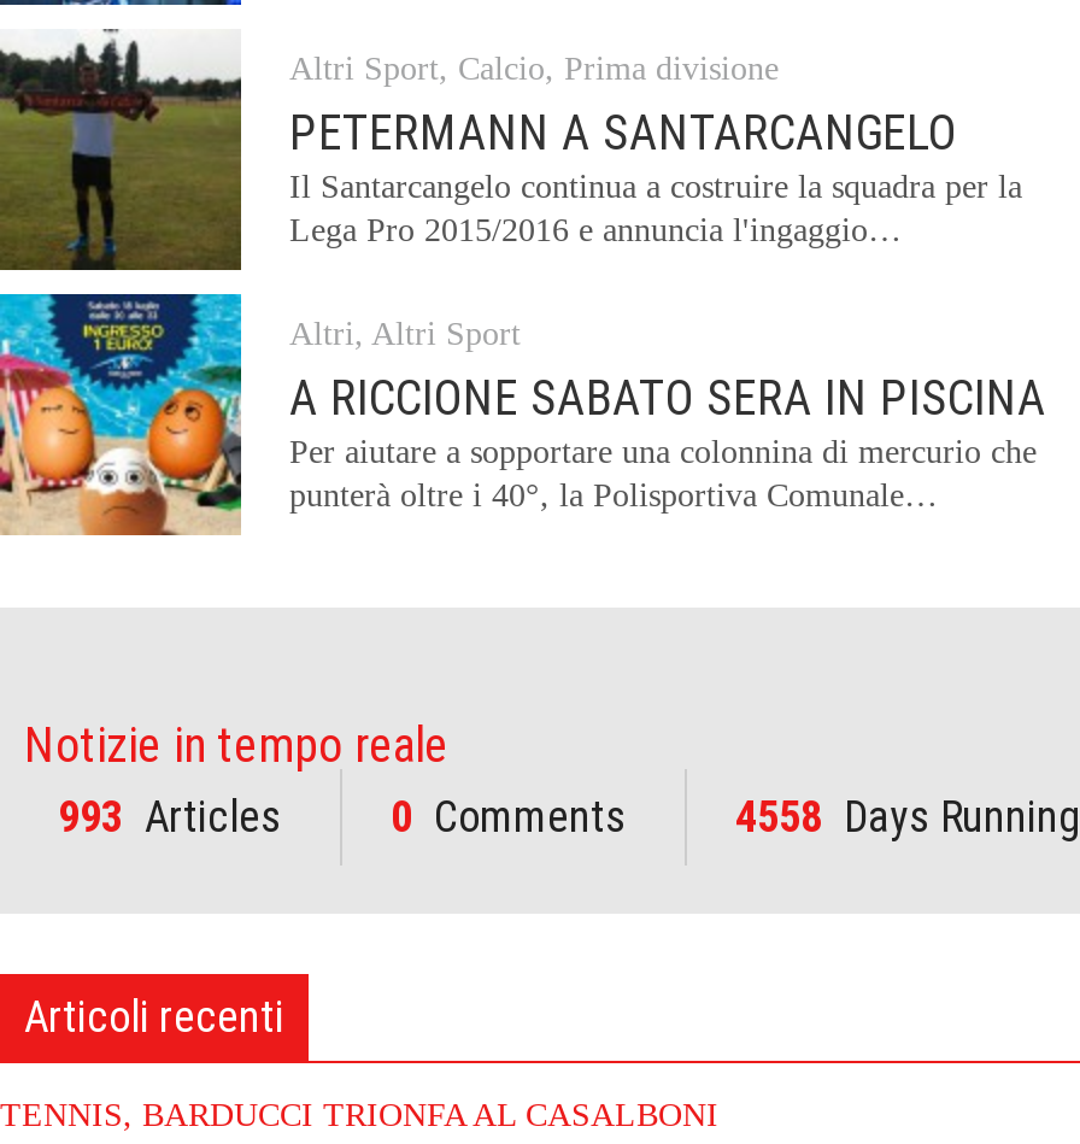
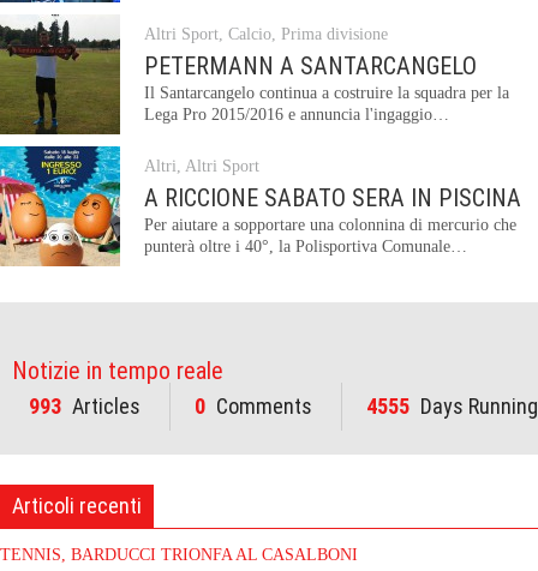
- 4558 Days Running
+ 4555 Days Running
